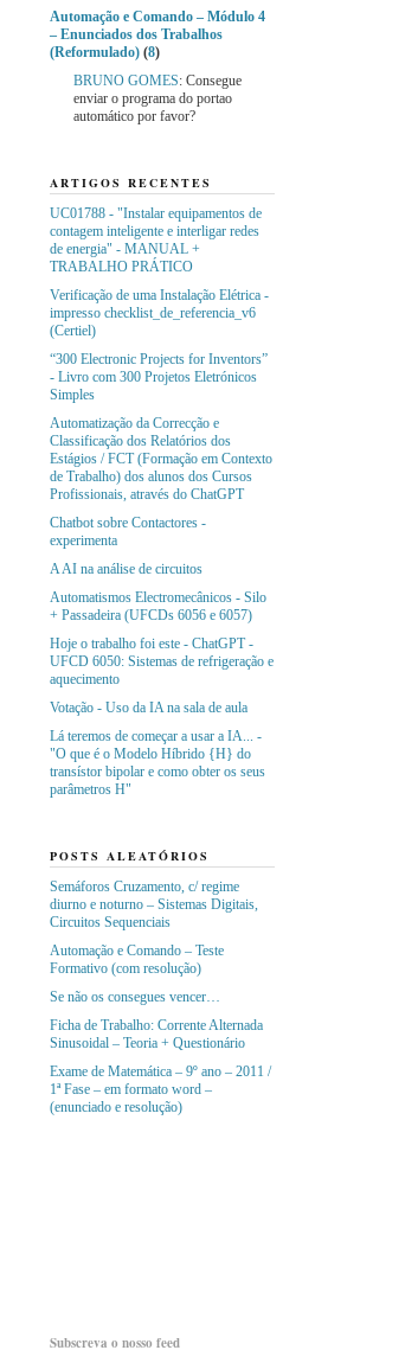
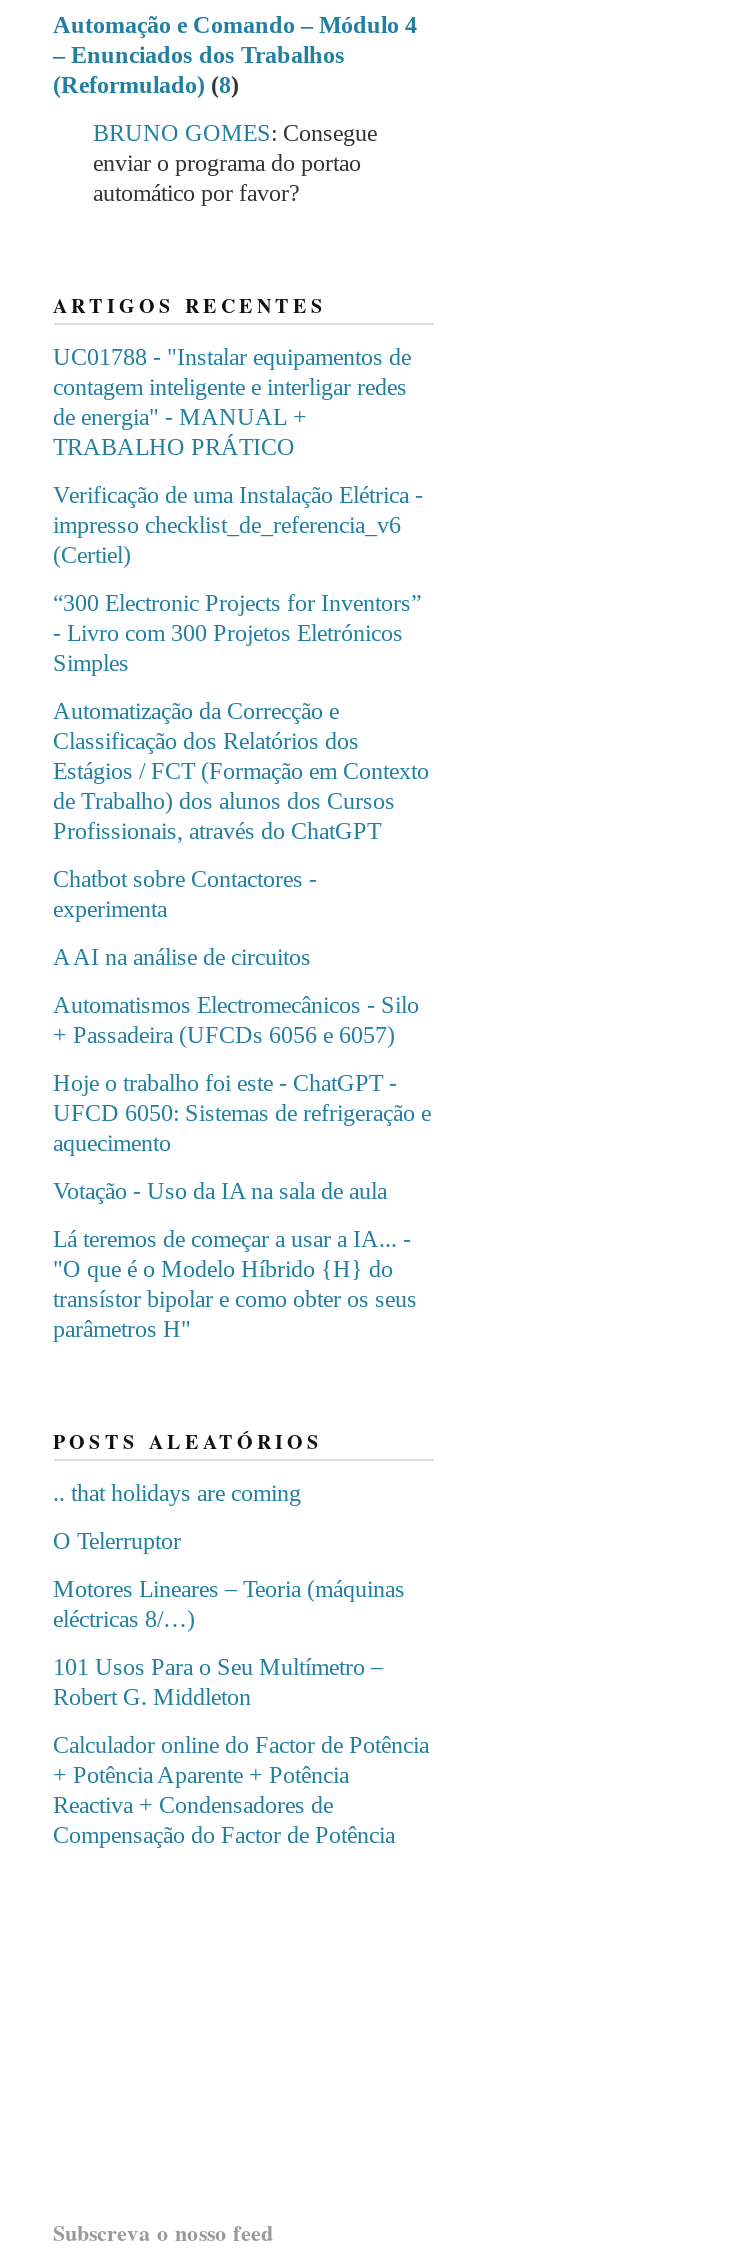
- Semáforos Cruzamento, c/ regime
- diurno e noturno – Sistemas Digitais,
- Circuitos Sequenciais
+ .. that holidays are coming

- Automação e Comando – Teste
- Formativo (com resolução)
+ O Telerruptor

- Se não os consegues vencer…
+ Motores Lineares – Teoria (máquinas
+ eléctricas 8/…)

- Ficha de Trabalho: Corrente Alternada
- Sinusoidal – Teoria + Questionário
+ 101 Usos Para o Seu Multímetro –
+ Robert G. Middleton

- Exame de Matemática – 9º ano – 2011 /
- 1ª Fase – em formato word –
- (enunciado e resolução)
+ Calculador online do Factor de Potência
+ + Potência Aparente + Potência
+ Reactiva + Condensadores de
+ Compensação do Factor de Potência
